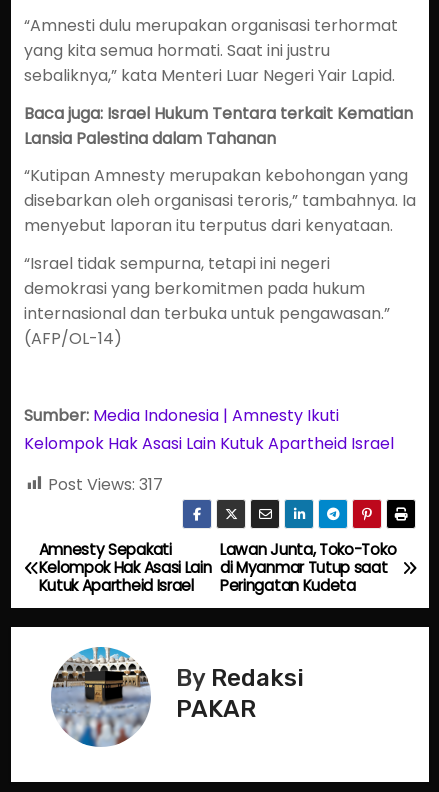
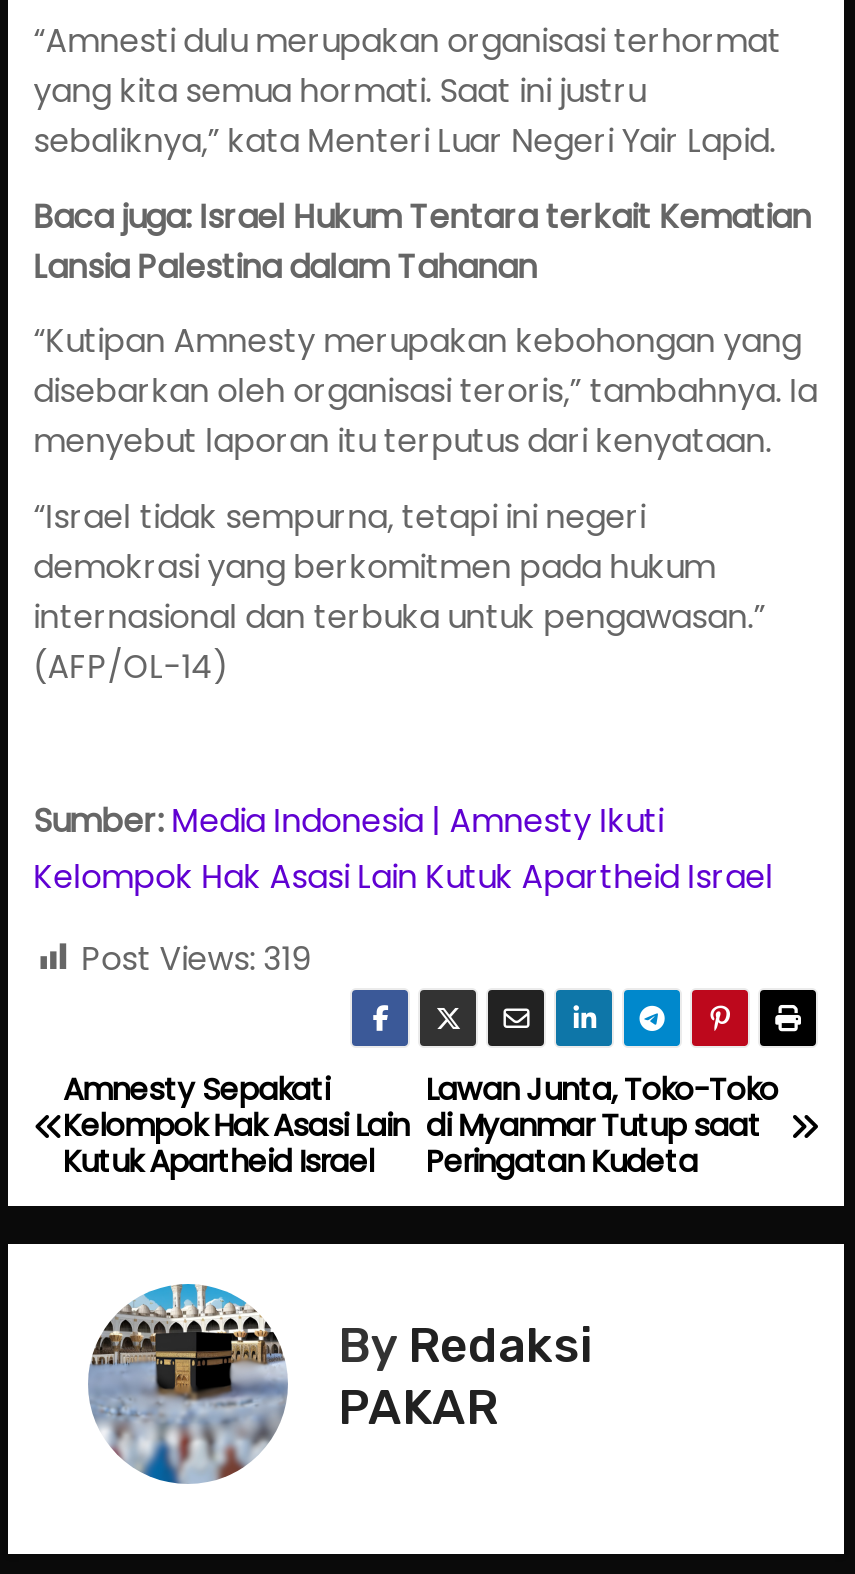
- Post Views: 317
+ Post Views: 319
